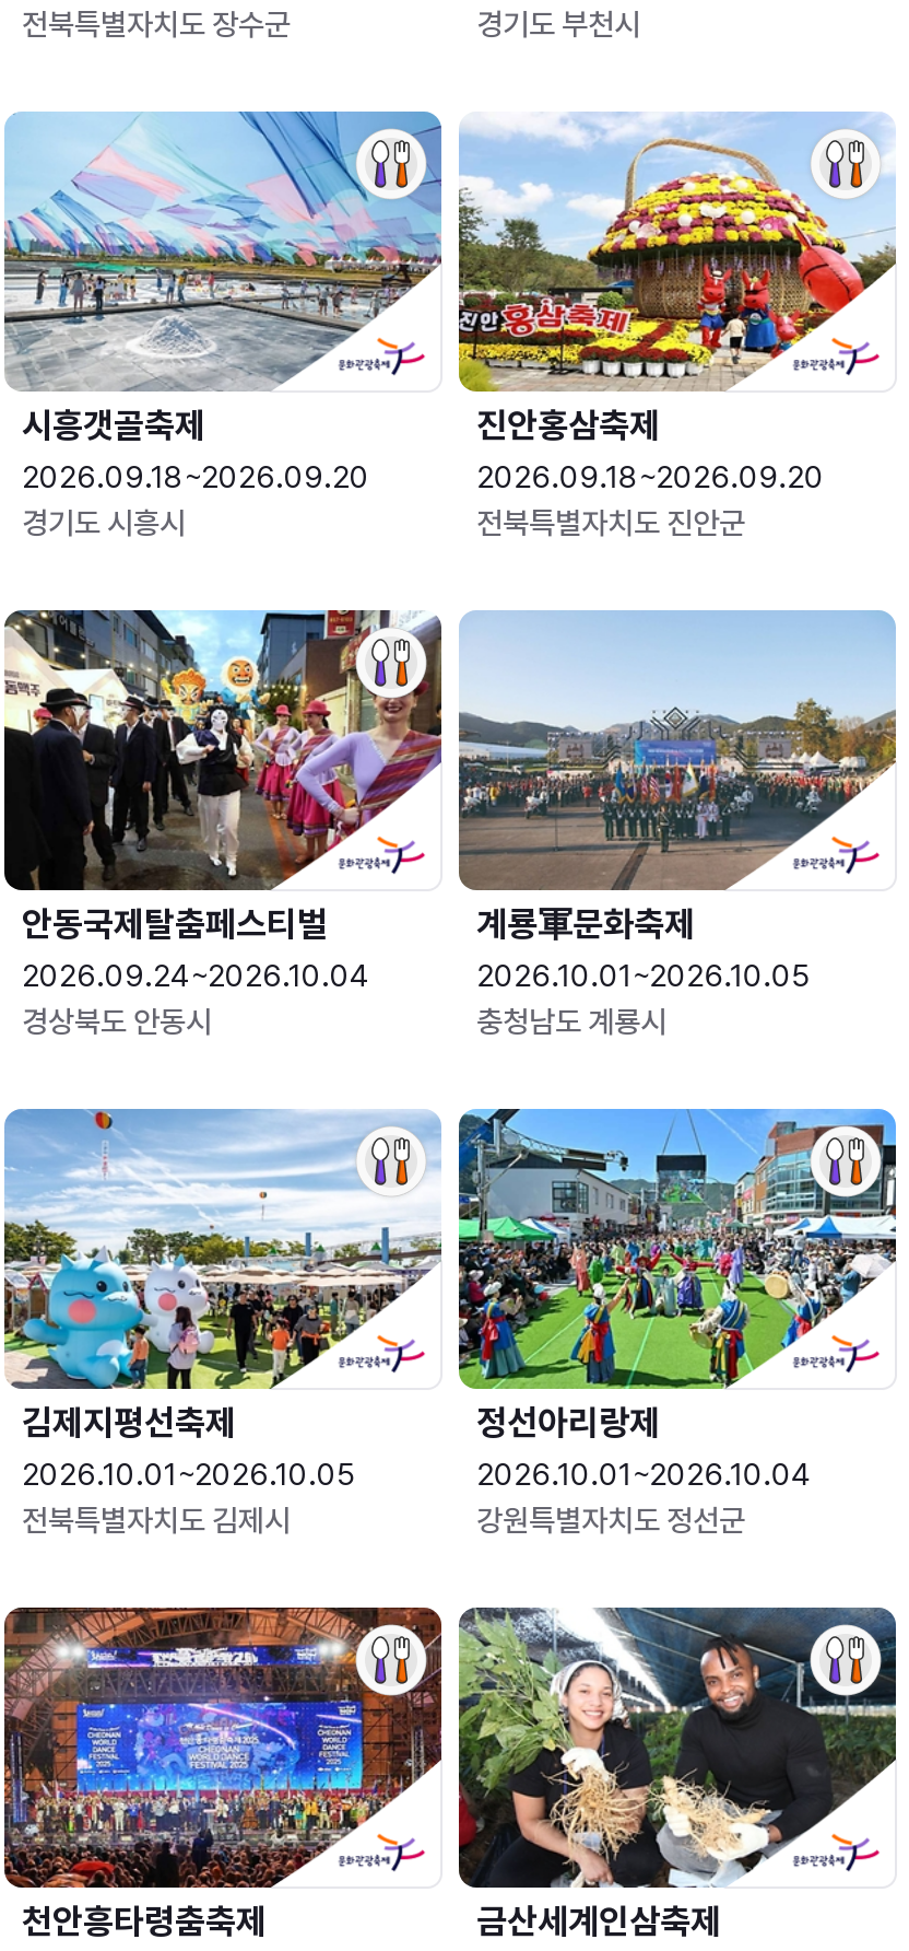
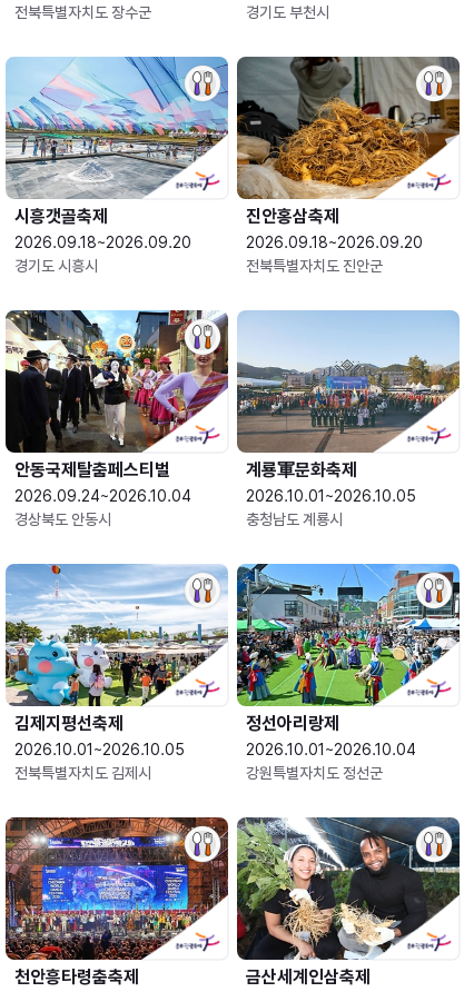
- [image]
+ [image]
